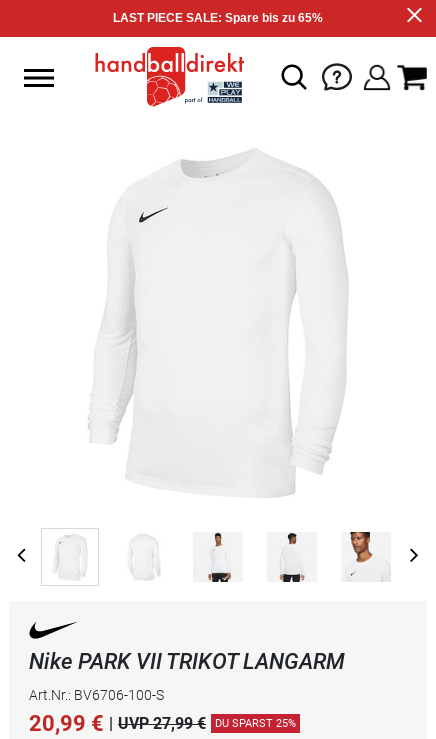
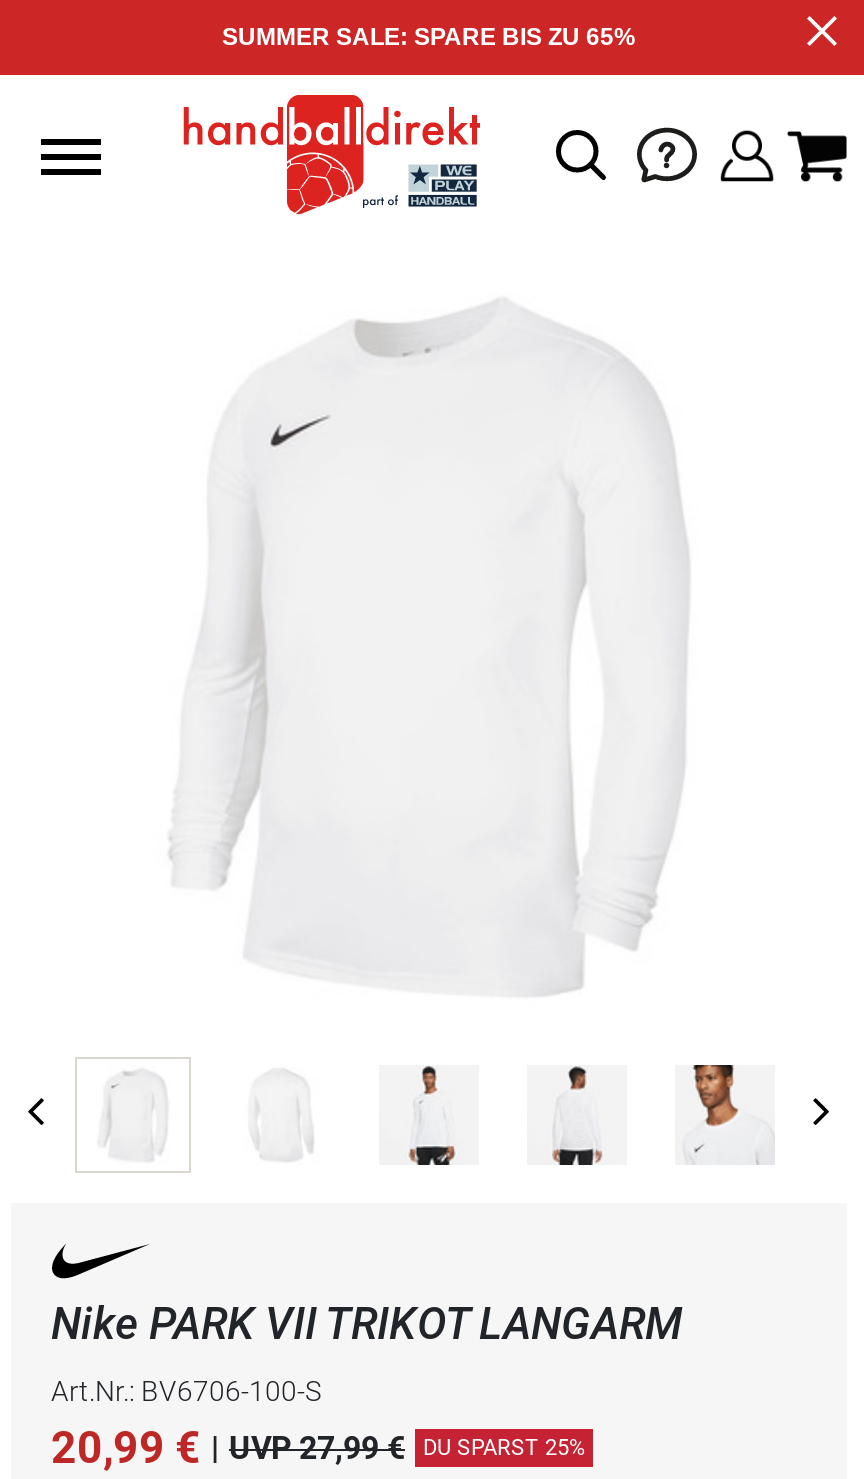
- LAST PIECE SALE: Spare bis zu 65%
+ SUMMER SALE: SPARE BIS ZU 65%
